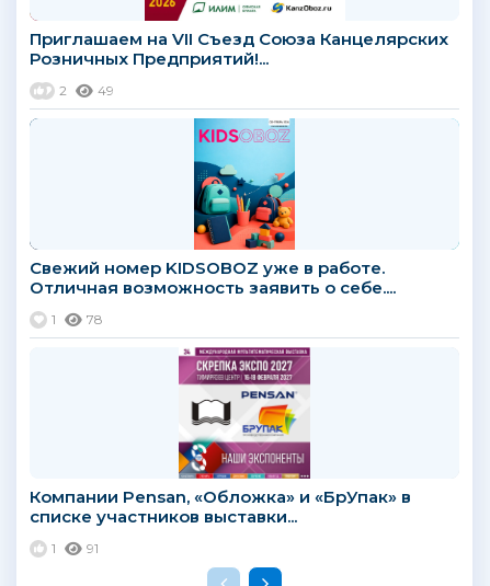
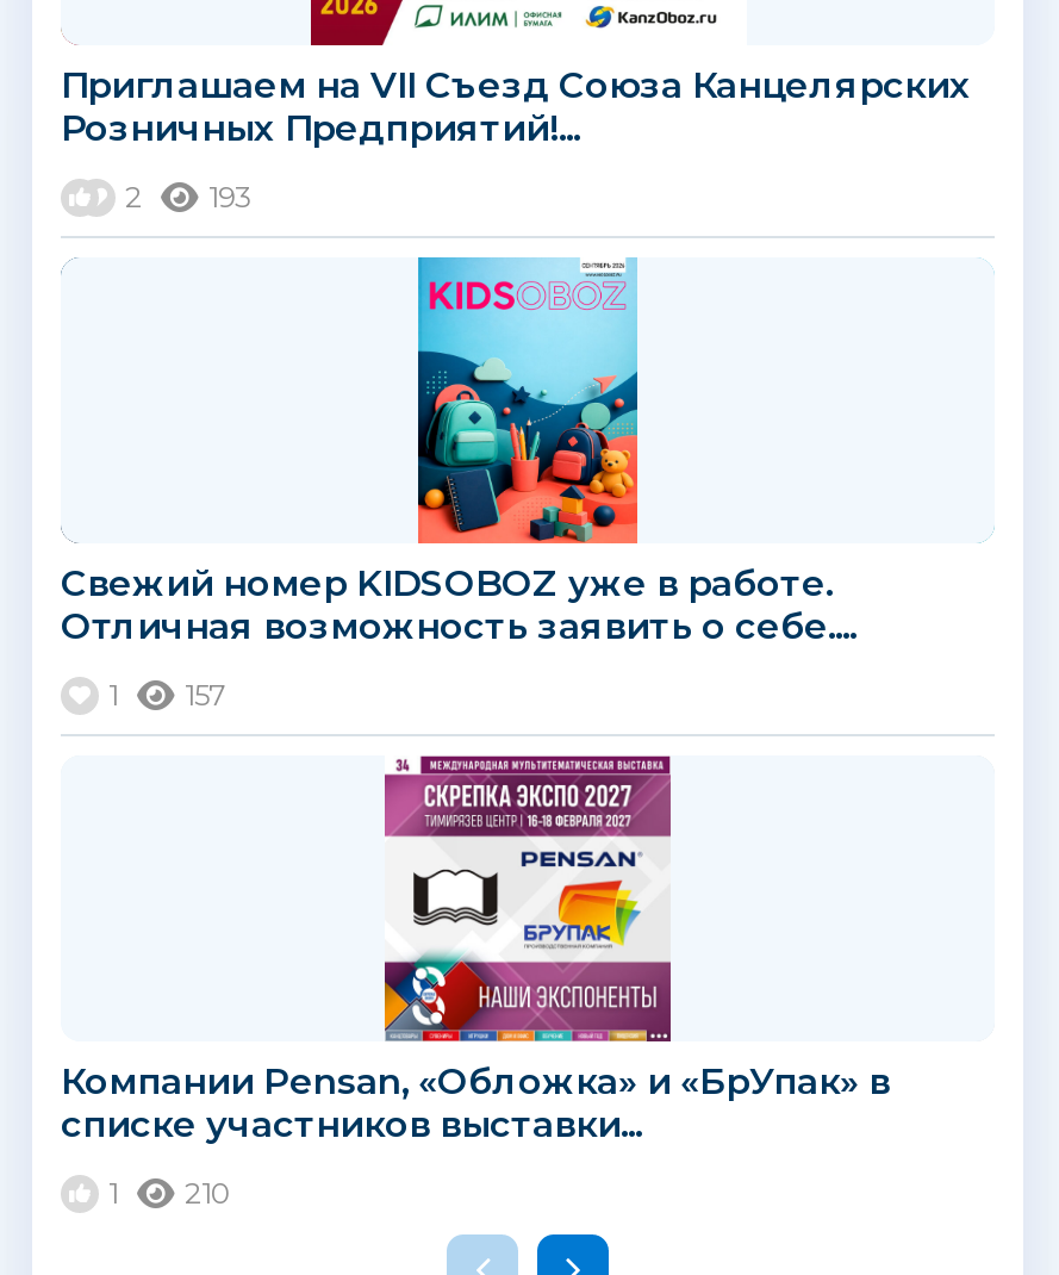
- 2 49
+ 2 193

- 1 78
+ 1 157

- 1 91
+ 1 210
